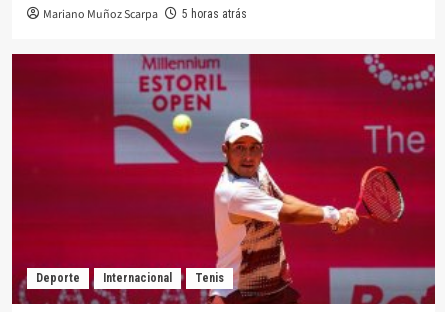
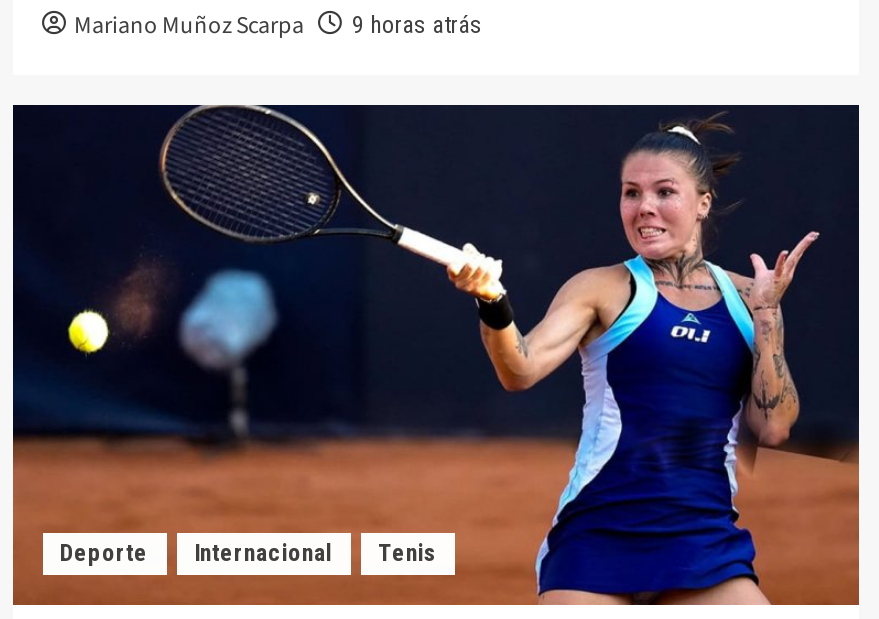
- Mariano Muñoz Scarpa 5 horas atrás
+ Mariano Muñoz Scarpa 9 horas atrás

- [image]
+ [image]
